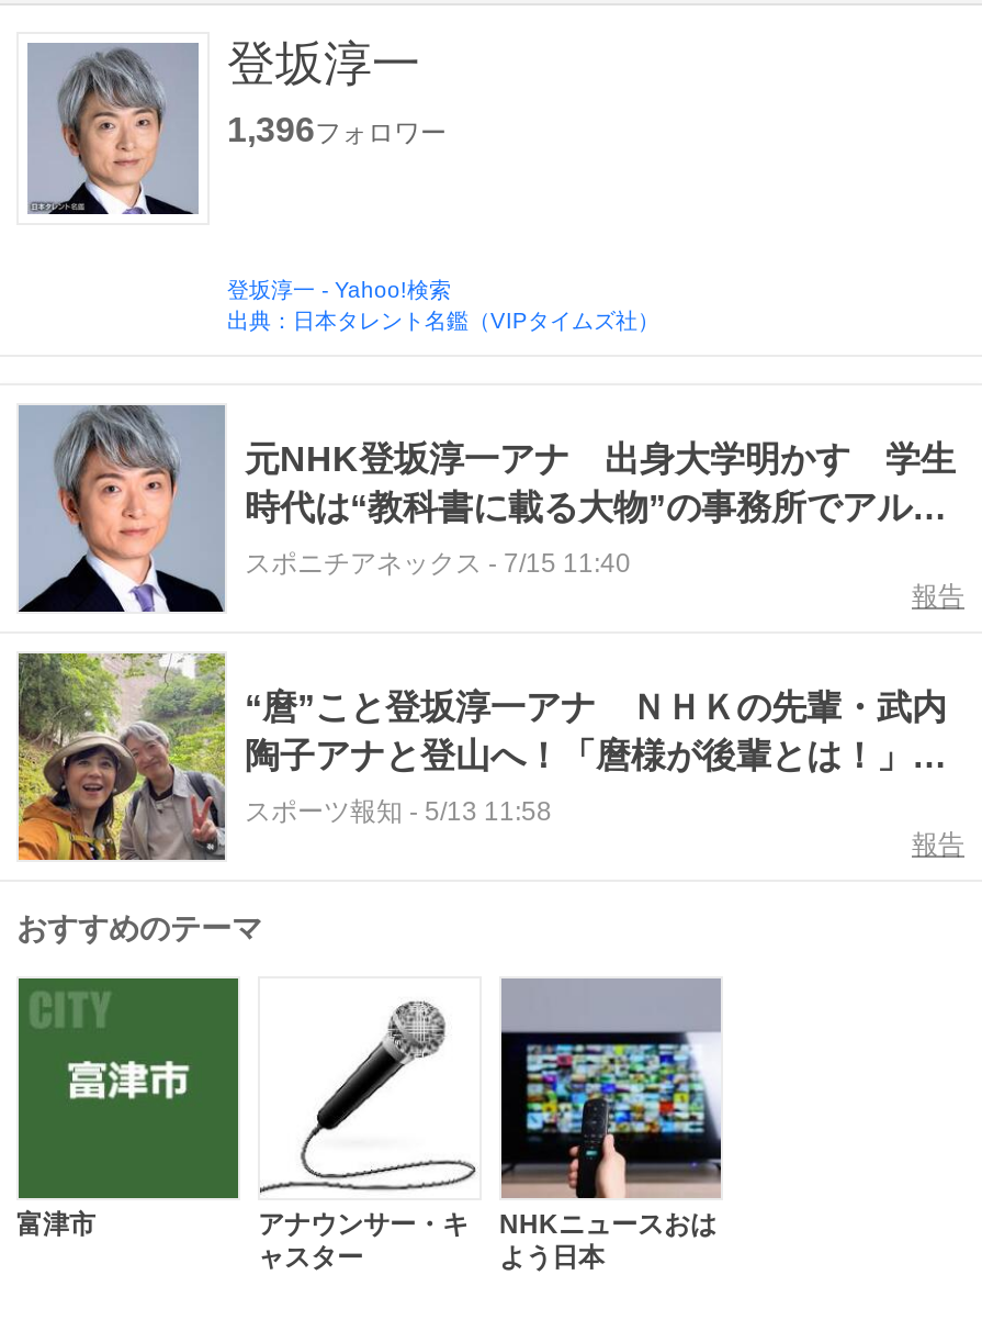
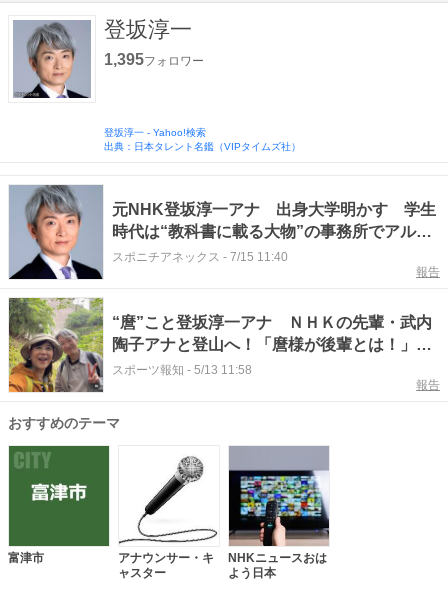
- 1,396フォロワー
+ 1,395フォロワー
